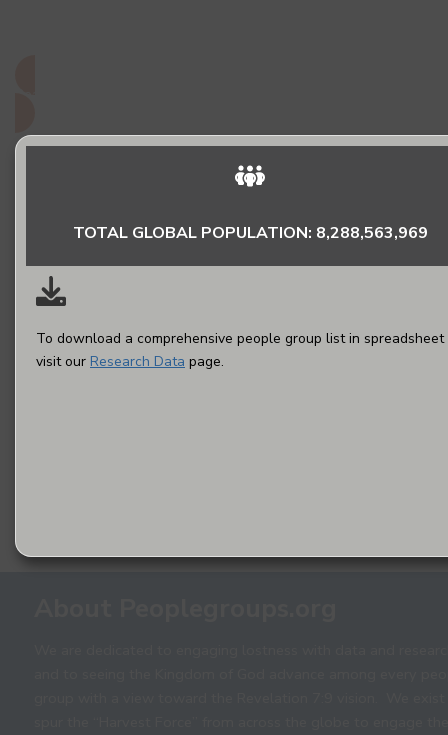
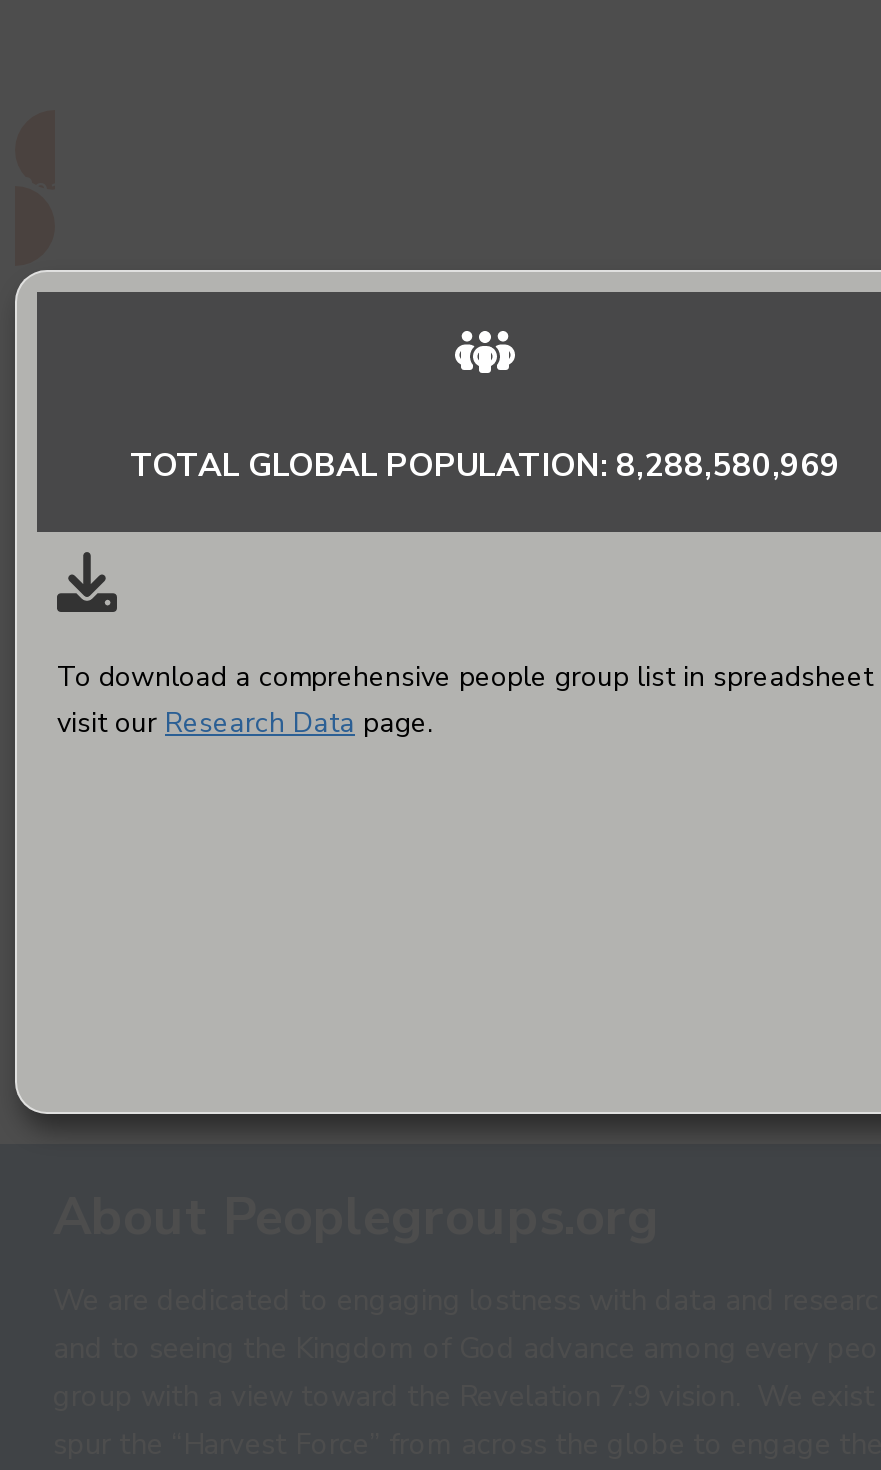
- TOTAL GLOBAL POPULATION: 8,288,563,969
+ TOTAL GLOBAL POPULATION: 8,288,580,969
